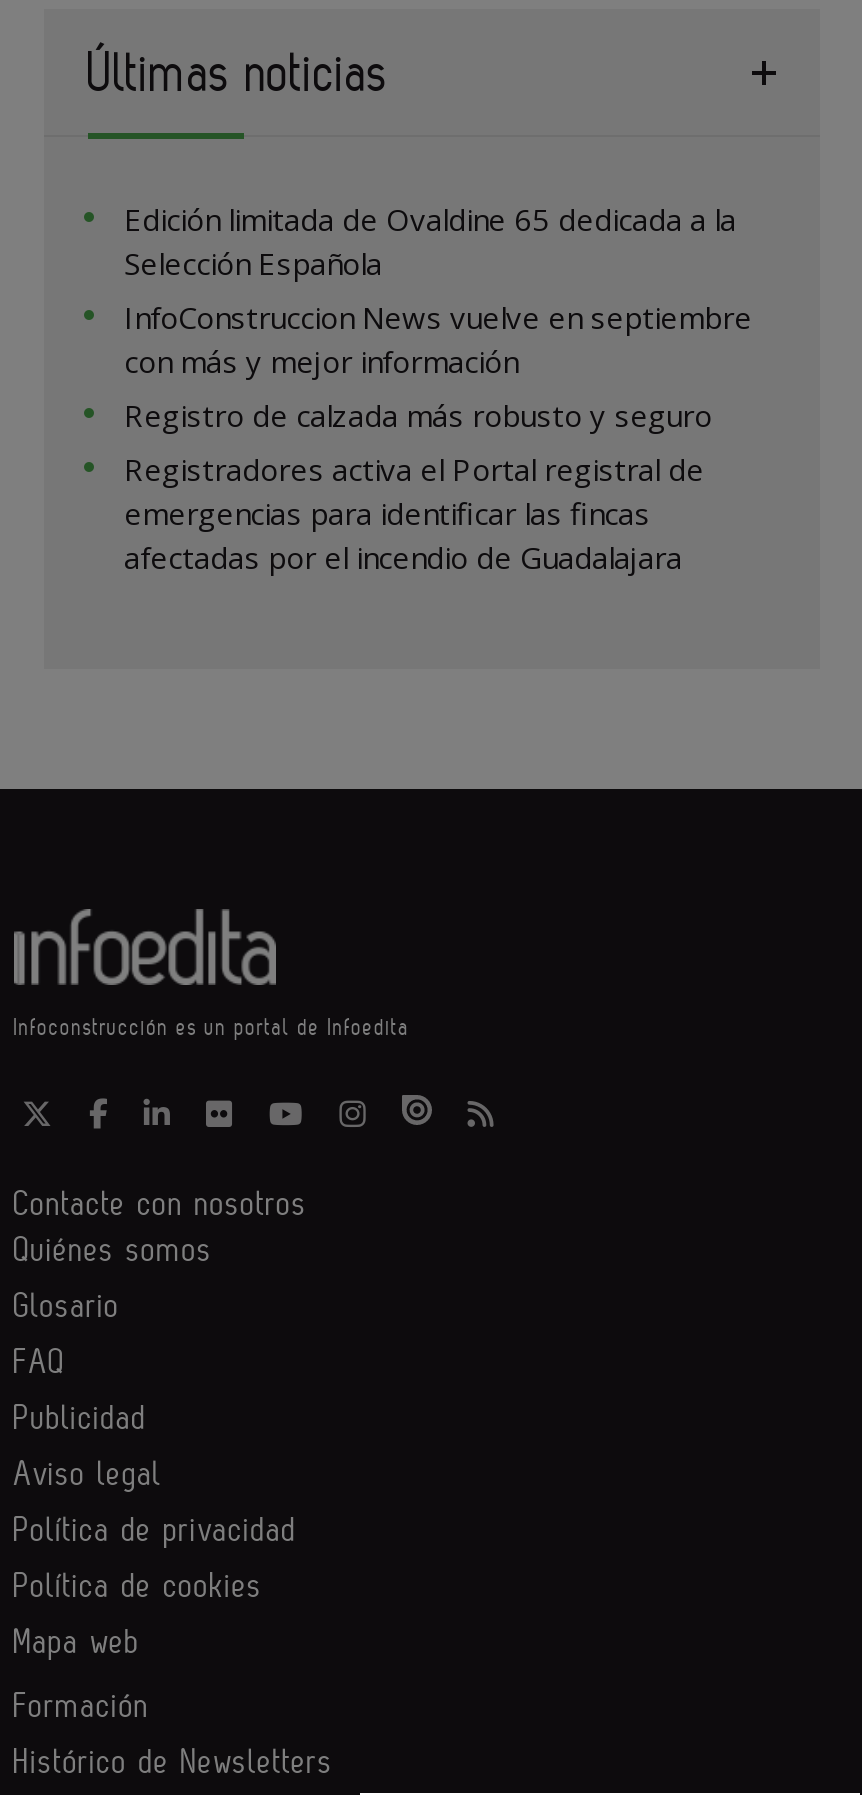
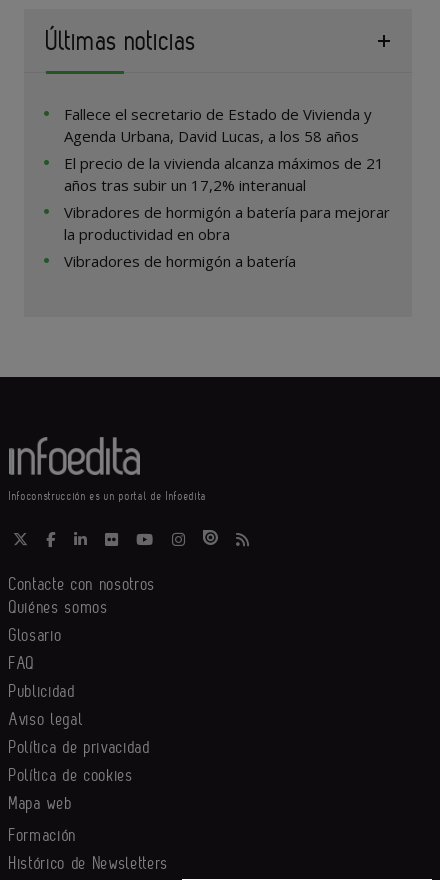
- Edición limitada de Ovaldine 65 dedicada a la
- Selección Española
- InfoConstruccion News vuelve en septiembre
- con más y mejor información
- Registro de calzada más robusto y seguro
- Registradores activa el Portal registral de
- emergencias para identificar las fincas
- afectadas por el incendio de Guadalajara
+ Fallece el secretario de Estado de Vivienda y
+ Agenda Urbana, David Lucas, a los 58 años
+ El precio de la vivienda alcanza máximos de 21
+ años tras subir un 17,2% interanual
+ Vibradores de hormigón a batería para mejorar
+ la productividad en obra
+ Vibradores de hormigón a batería
